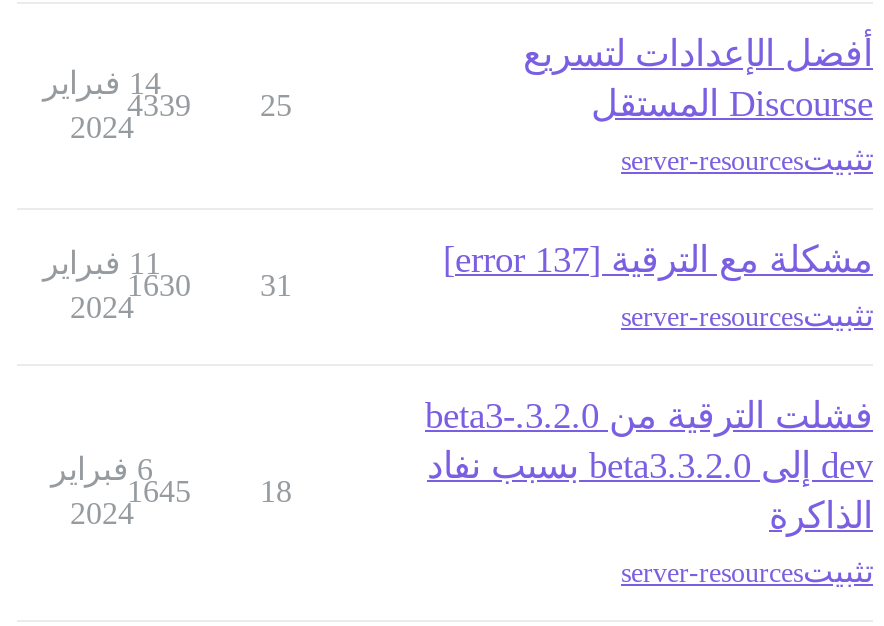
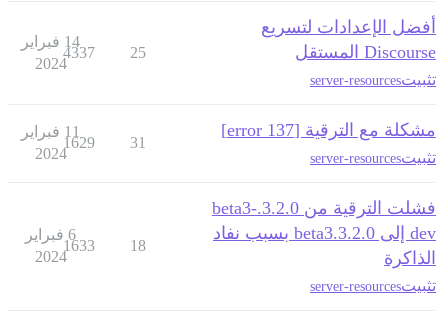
- 4339
+ 4337

- 1630
+ 1629

- 1645
+ 1633
